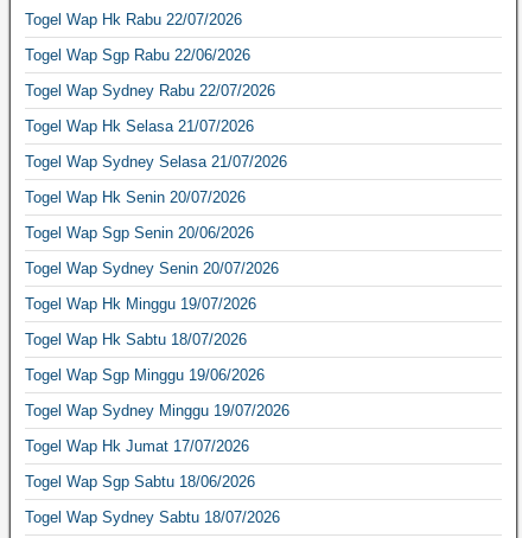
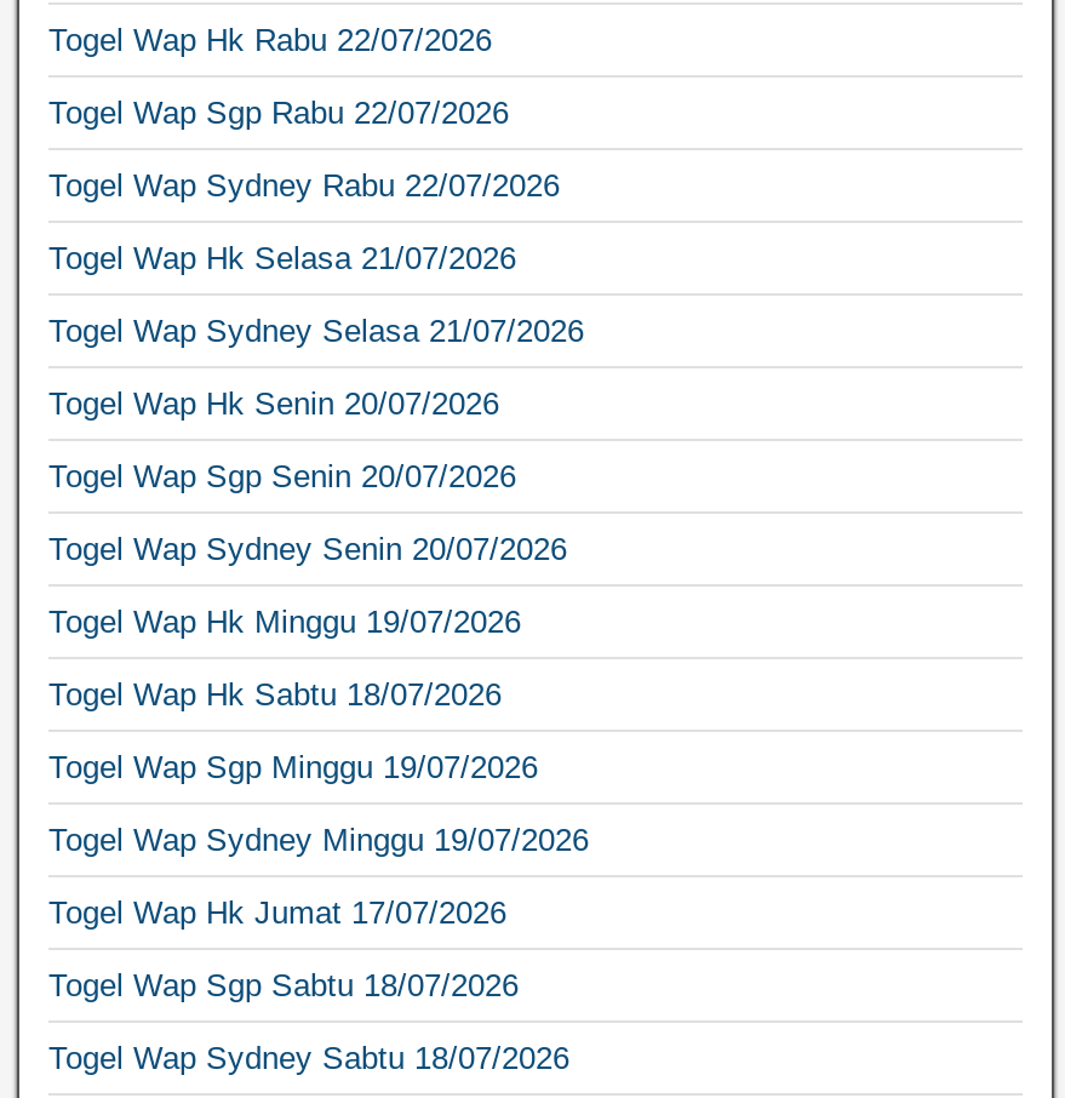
- Togel Wap Sgp Rabu 22/06/2026
+ Togel Wap Sgp Rabu 22/07/2026

- Togel Wap Sgp Senin 20/06/2026
+ Togel Wap Sgp Senin 20/07/2026

- Togel Wap Sgp Minggu 19/06/2026
+ Togel Wap Sgp Minggu 19/07/2026

- Togel Wap Sgp Sabtu 18/06/2026
+ Togel Wap Sgp Sabtu 18/07/2026
